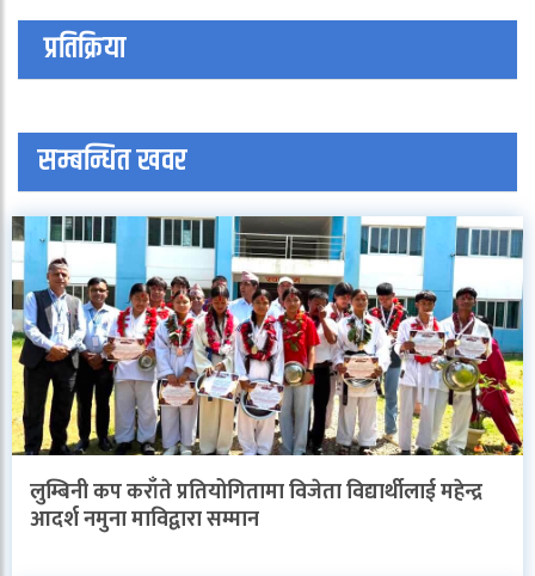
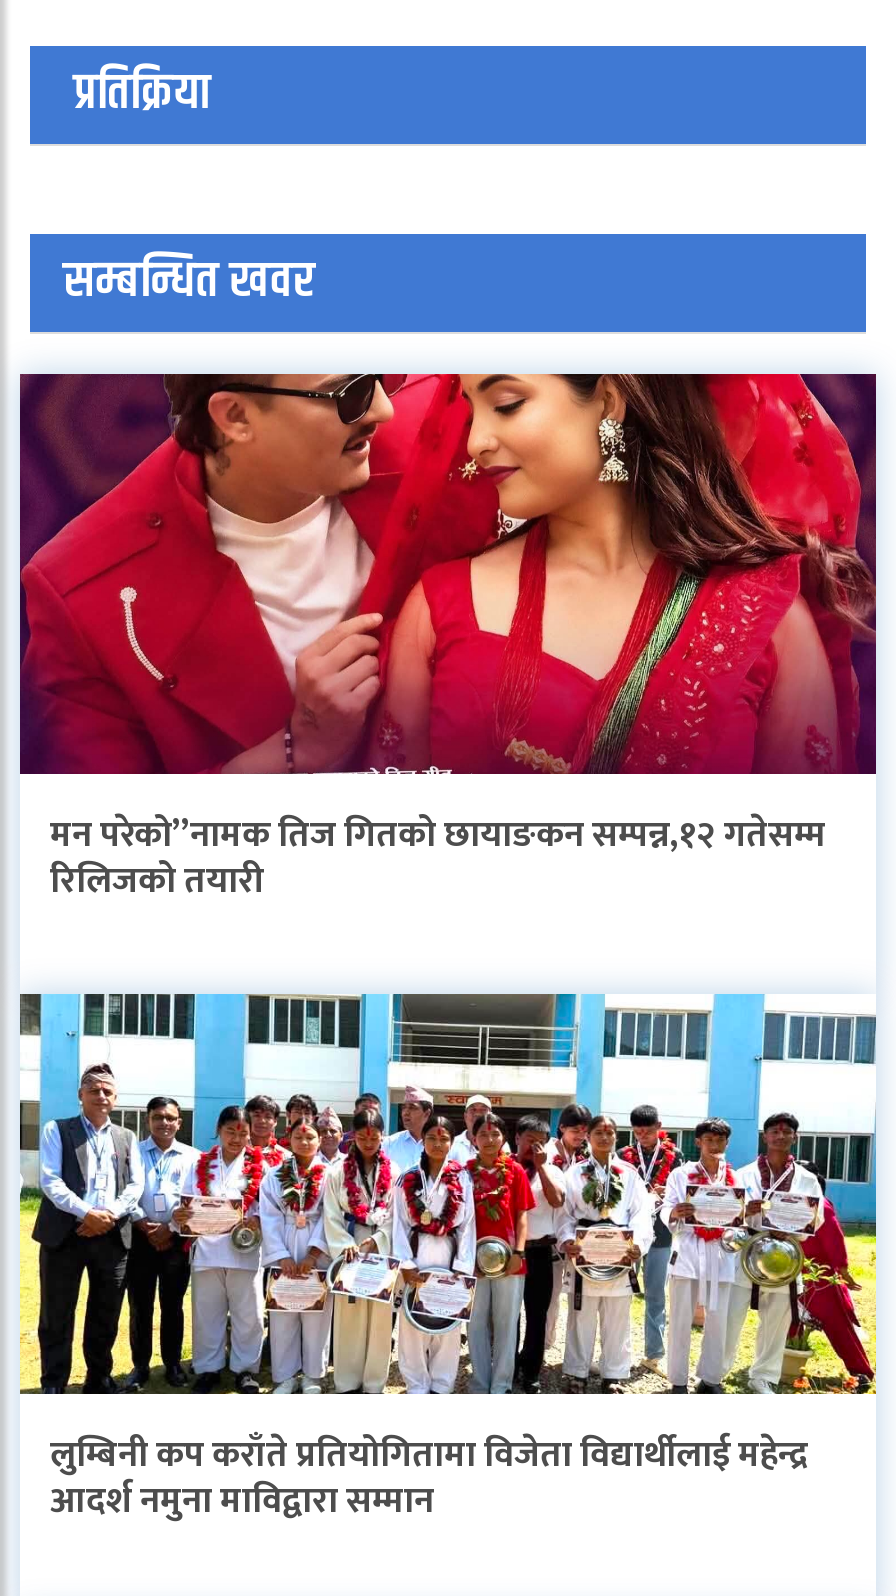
+ [image]
+ मन परेको”नामक तिज गितको छायाङकन सम्पन्न,१२ गतेसम्म
+ रिलिजको तयारी
